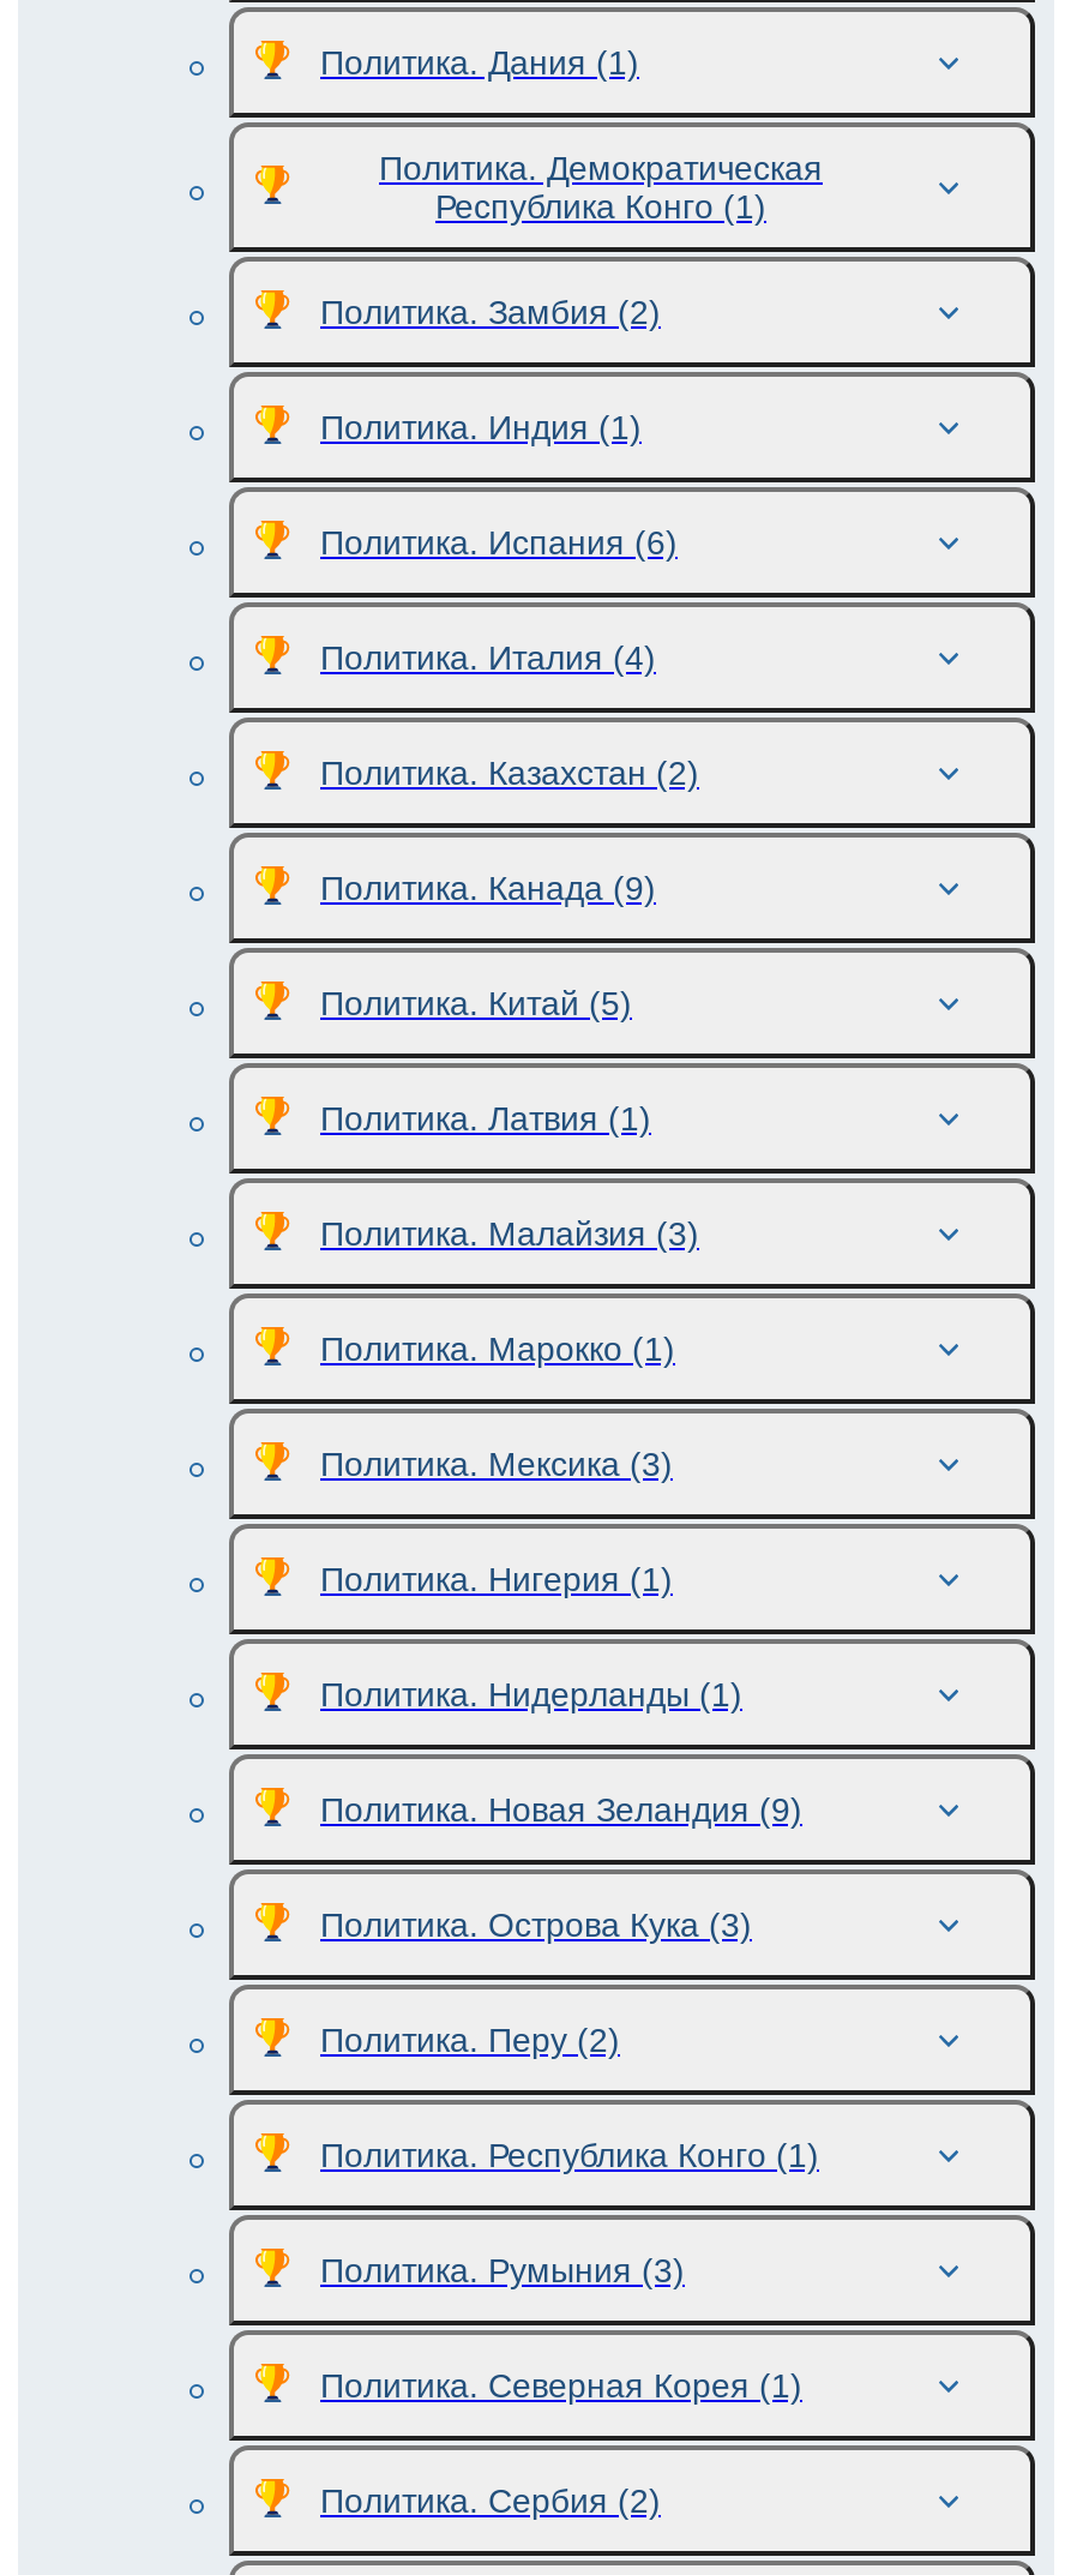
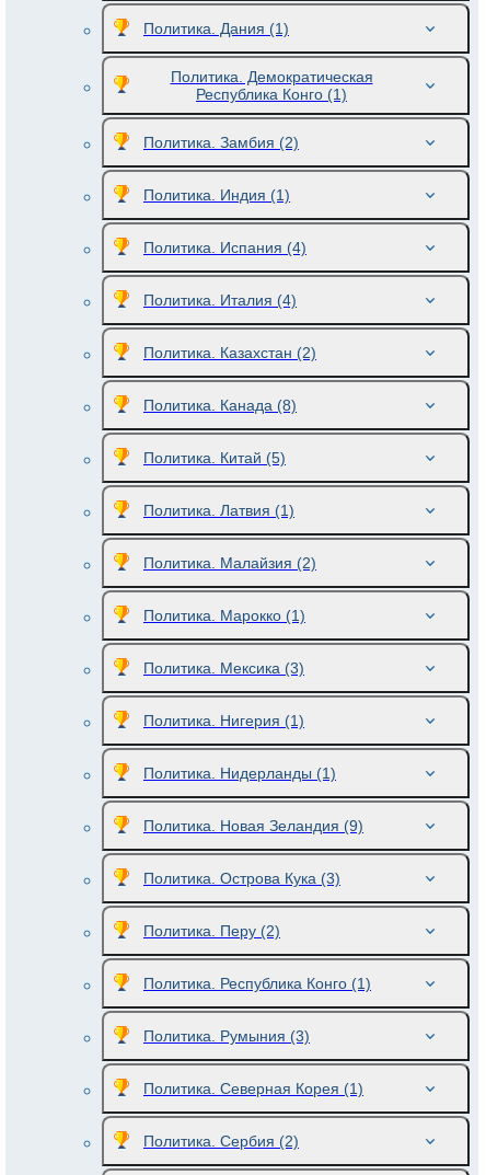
- Политика. Испания (6)
+ Политика. Испания (4)

- Политика. Канада (9)
+ Политика. Канада (8)

- Политика. Малайзия (3)
+ Политика. Малайзия (2)
